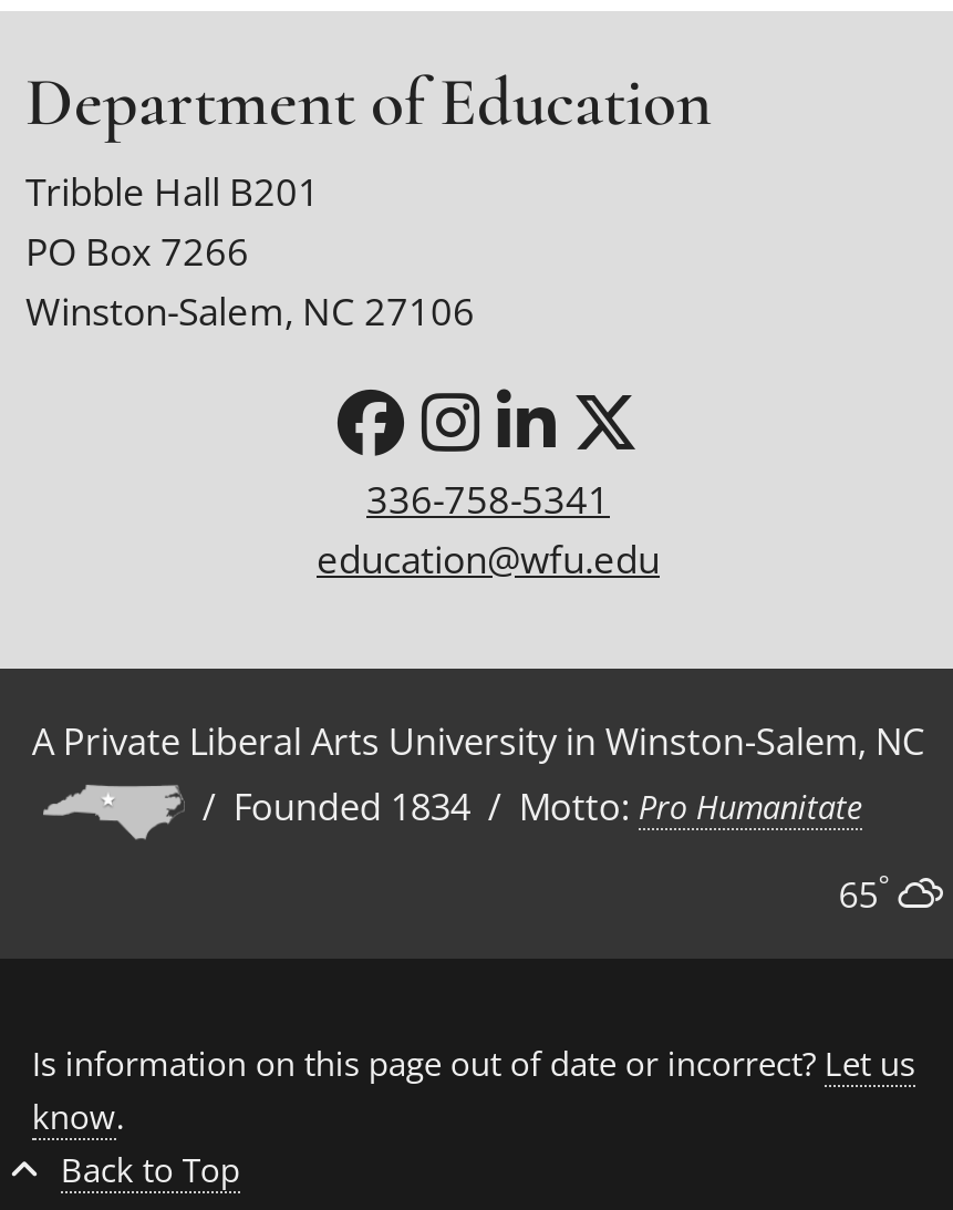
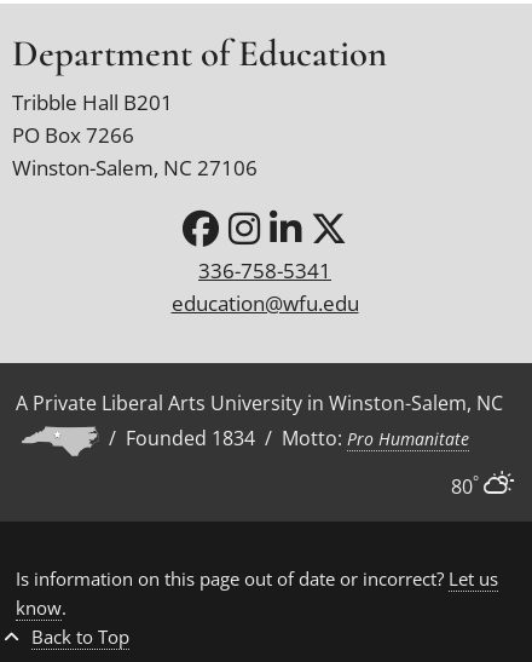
- 65°
+ 80°
